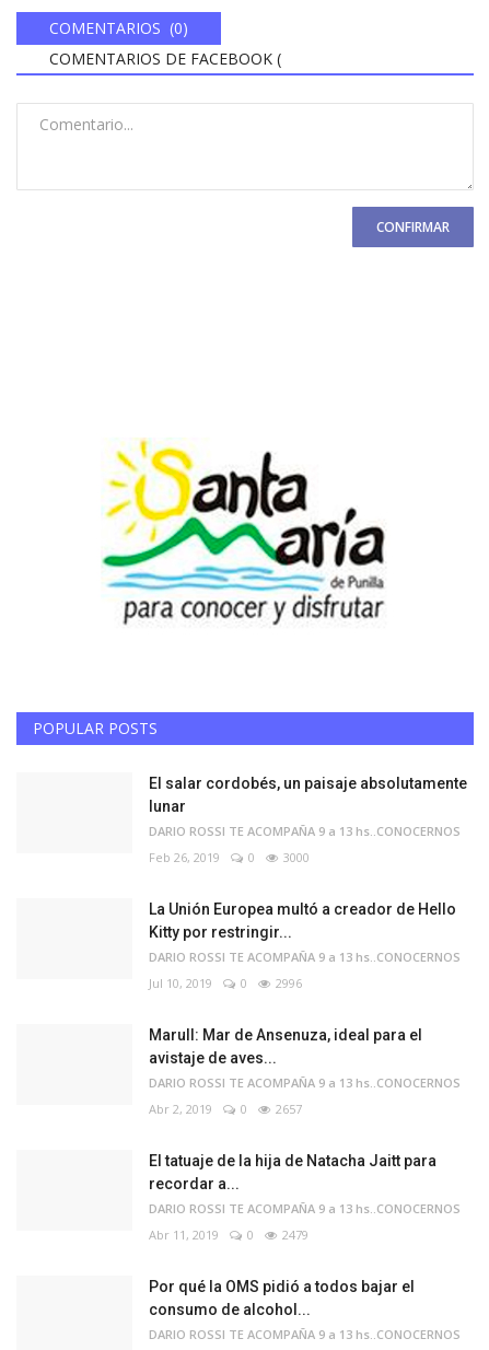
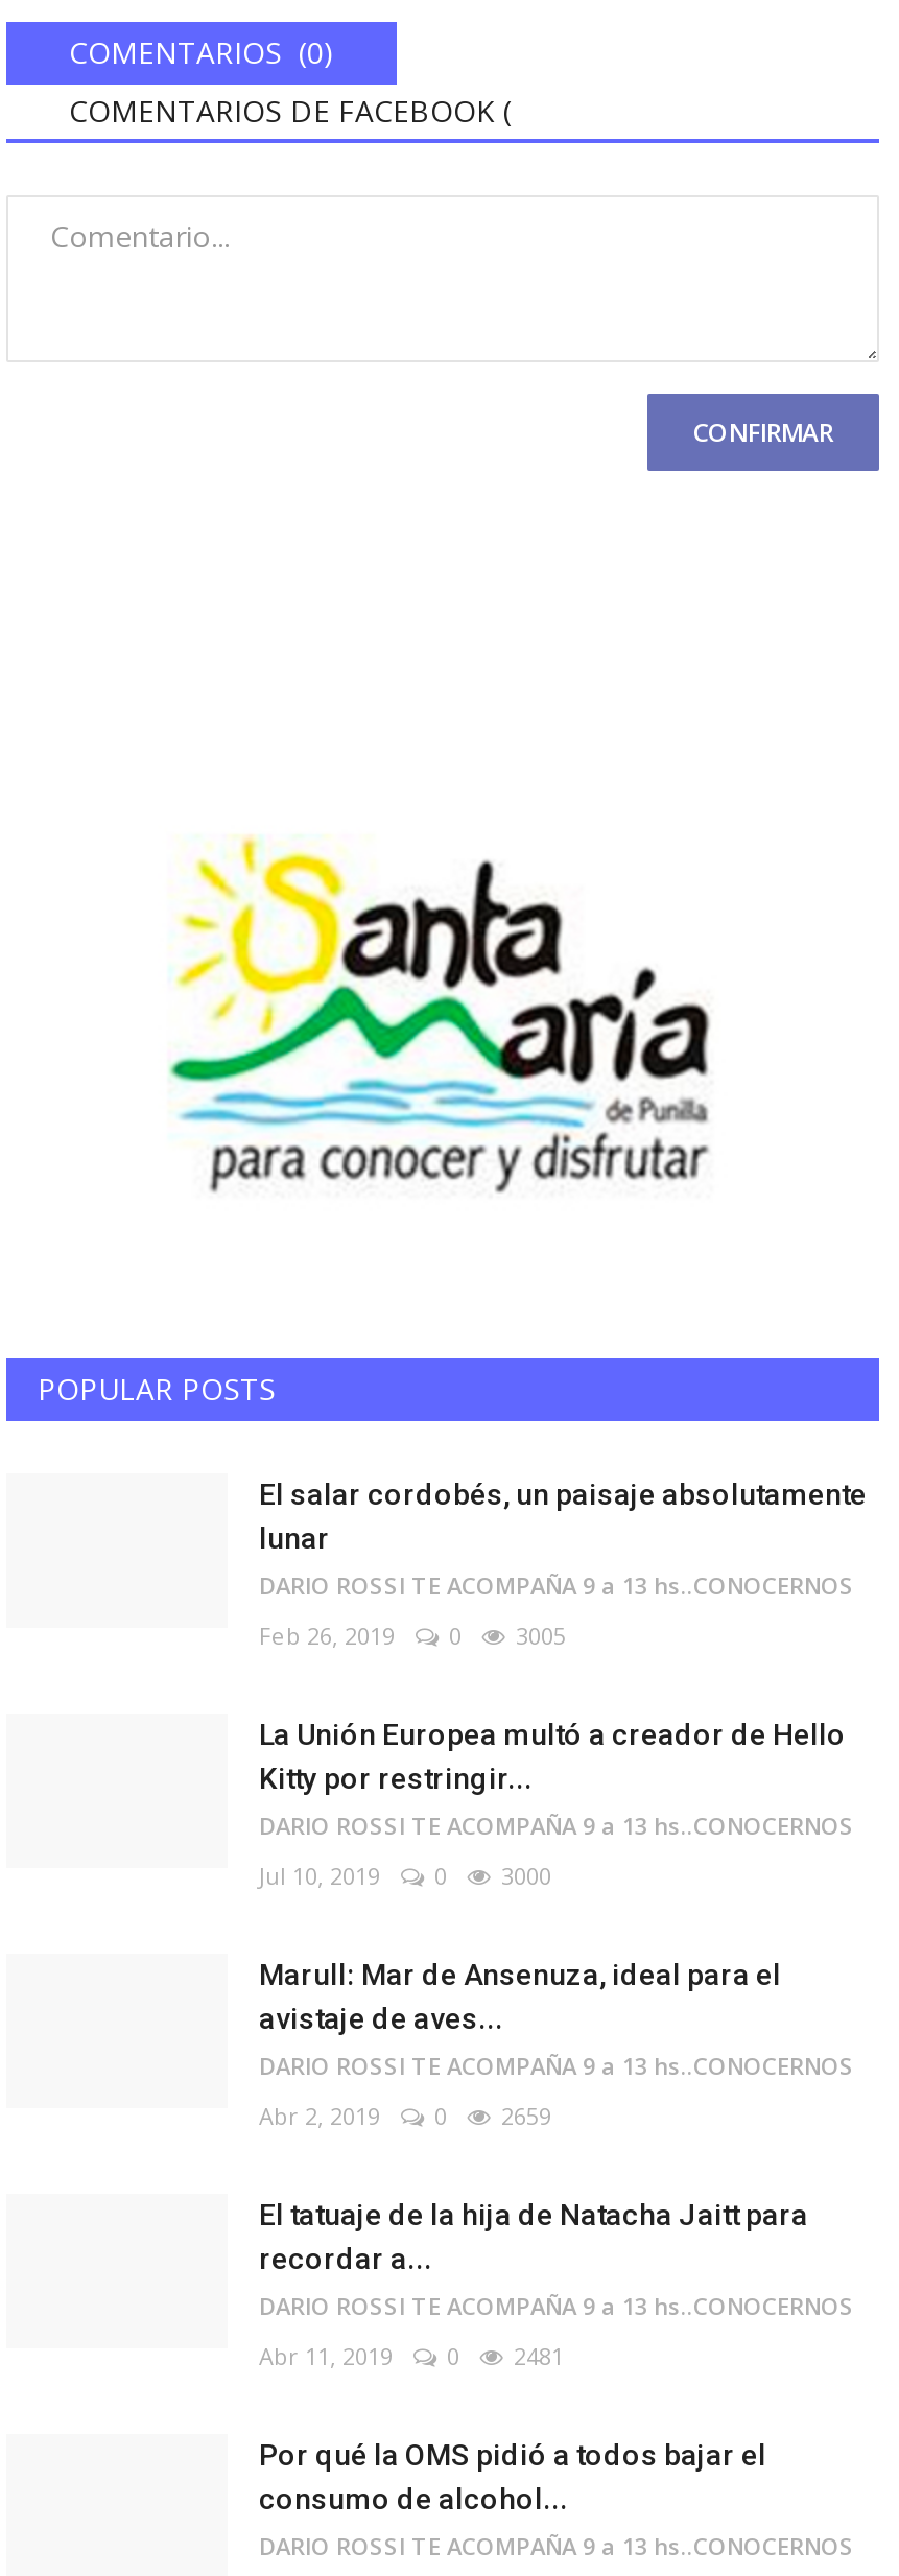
- Feb 26, 2019 0 3000
+ Feb 26, 2019 0 3005

- Jul 10, 2019 0 2996
+ Jul 10, 2019 0 3000

- Abr 2, 2019 0 2657
+ Abr 2, 2019 0 2659

- Abr 11, 2019 0 2479
+ Abr 11, 2019 0 2481
